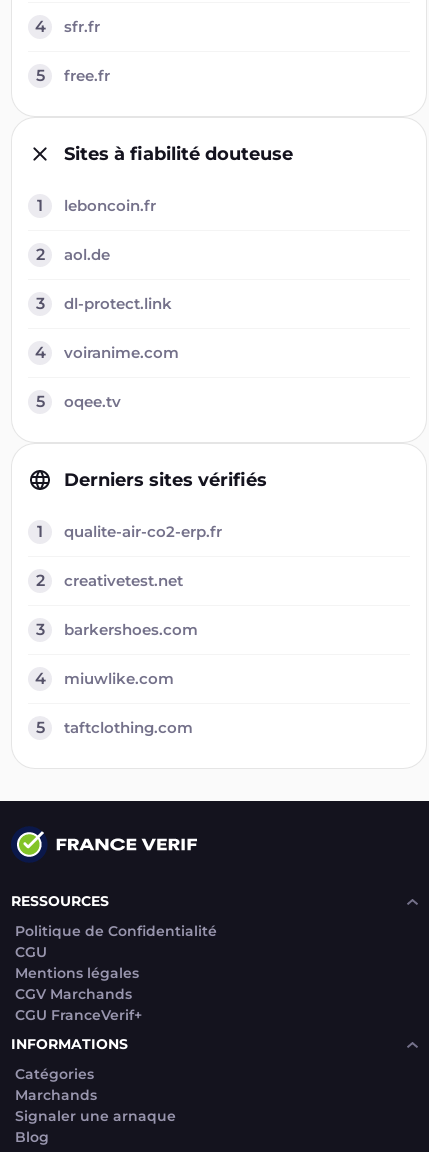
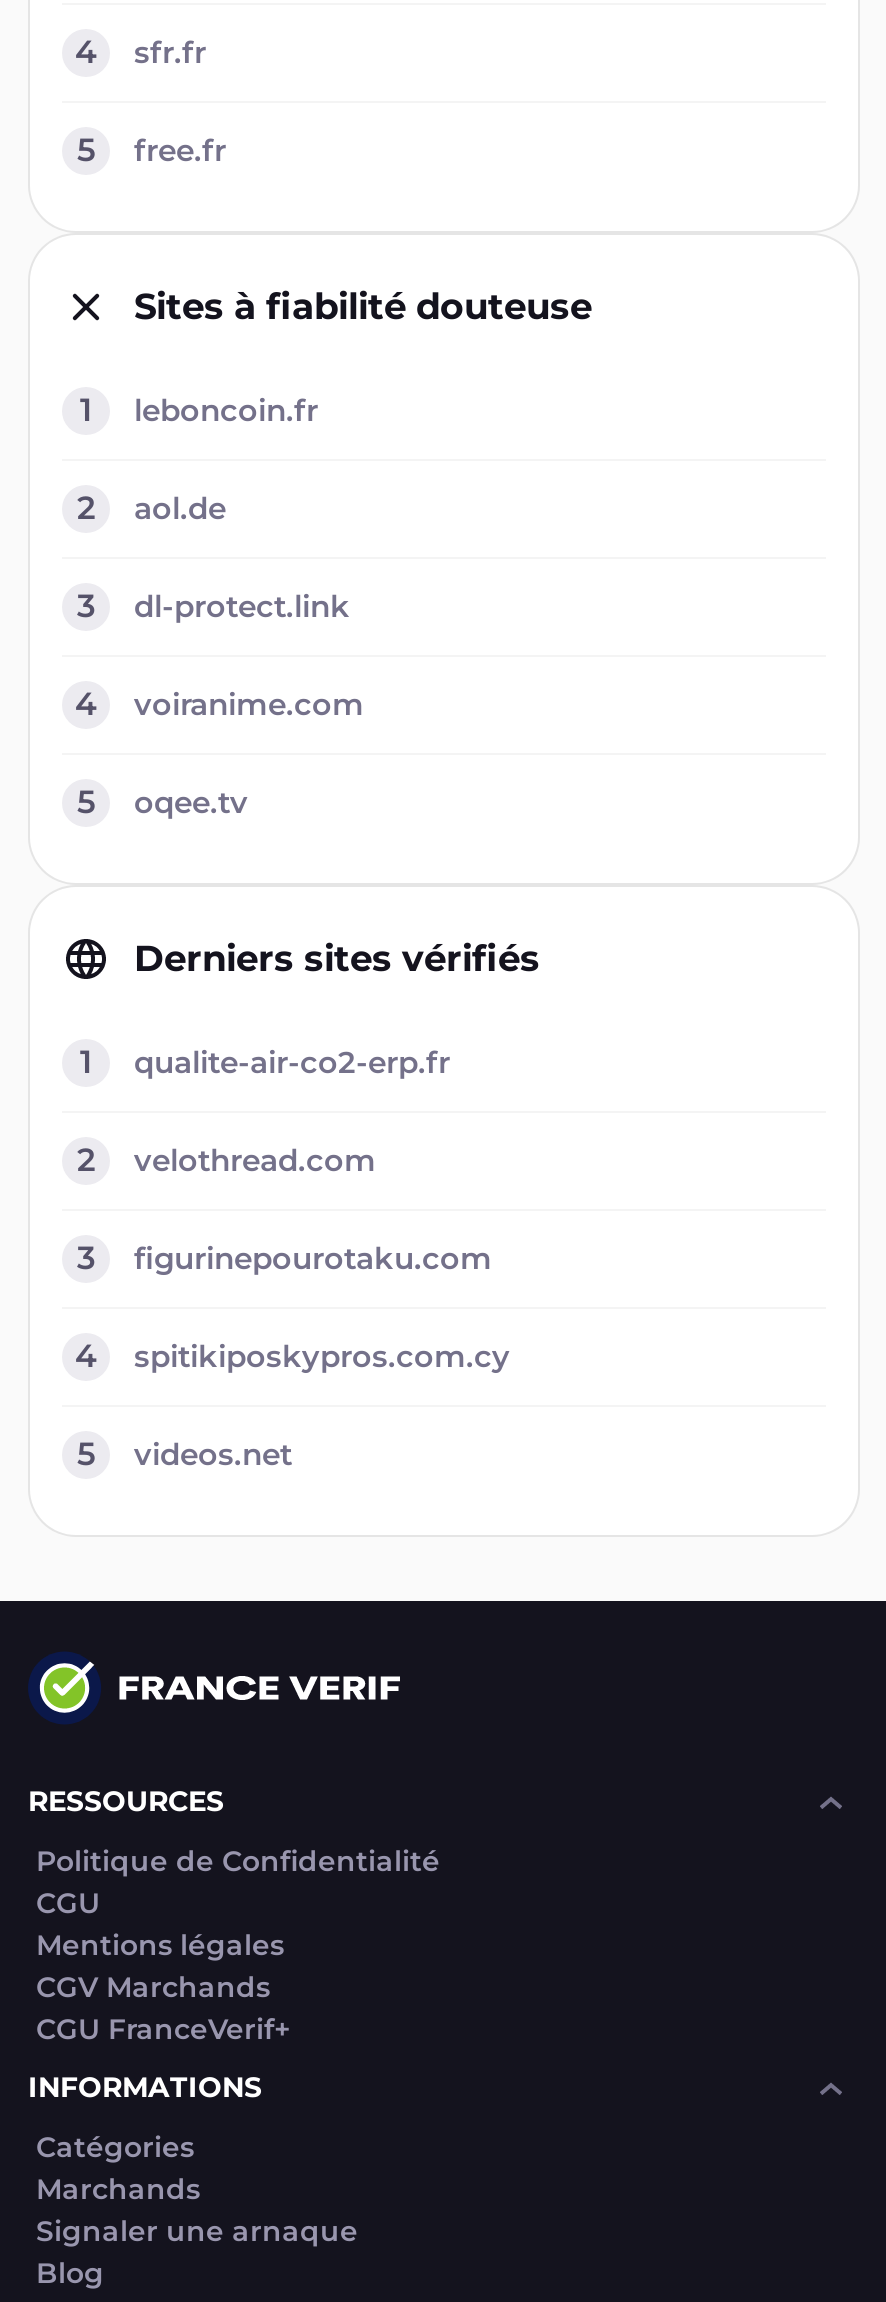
- creativetest.net
+ velothread.com

- barkershoes.com
+ figurinepourotaku.com

- miuwlike.com
+ spitikiposkypros.com.cy

- taftclothing.com
+ videos.net
